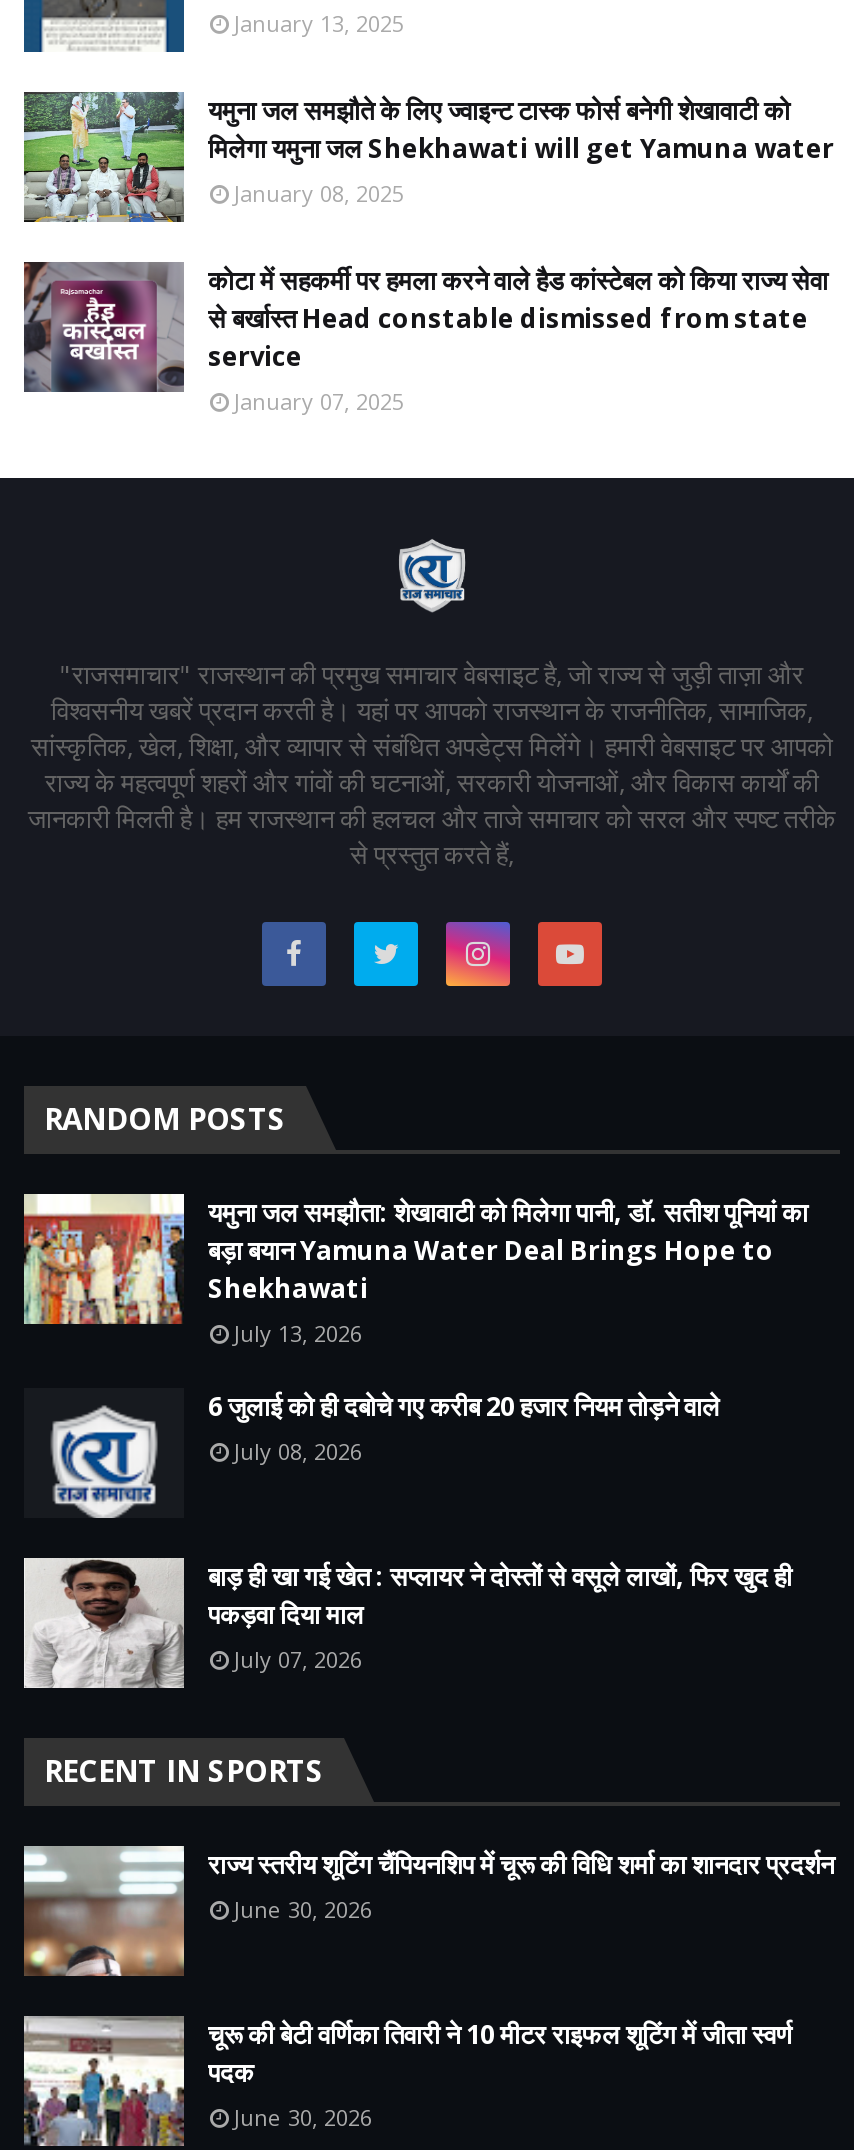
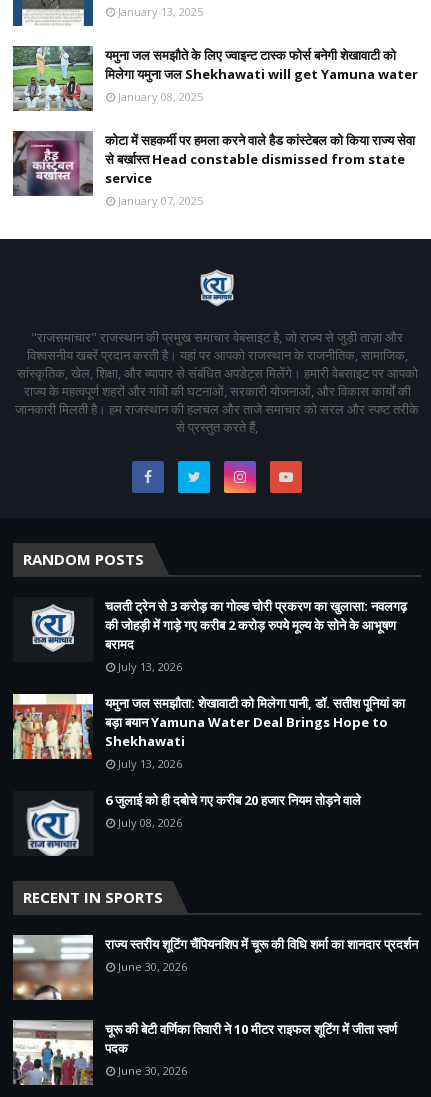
+ [image]
+ चलती ट्रेन से 3 करोड़ का गोल्ड चोरी प्रकरण का खुलासा: नवलगढ़
+ की जोहड़ी में गाड़े गए करीब 2 करोड़ रुपये मूल्य के सोने के आभूषण
+ बरामद
+ July 13, 2026

moved down: [image] | यमुना जल समझौता: शेखावाटी को मिलेगा पानी, डॉ. सतीश पूनियां का | बड़ा बयान Yamuna Water Deal Brings Hope to | Shekhawati | July 13, 2026 | 6 जुलाई को ही दबोचे गए करीब 20 हजार नियम तोड़ने वाले | July 08, 2026

- [image]
- बाड़ ही खा गई खेत : सप्लायर ने दोस्तों से वसूले लाखों, फिर खुद ही
- पकड़वा दिया माल
- July 07, 2026
